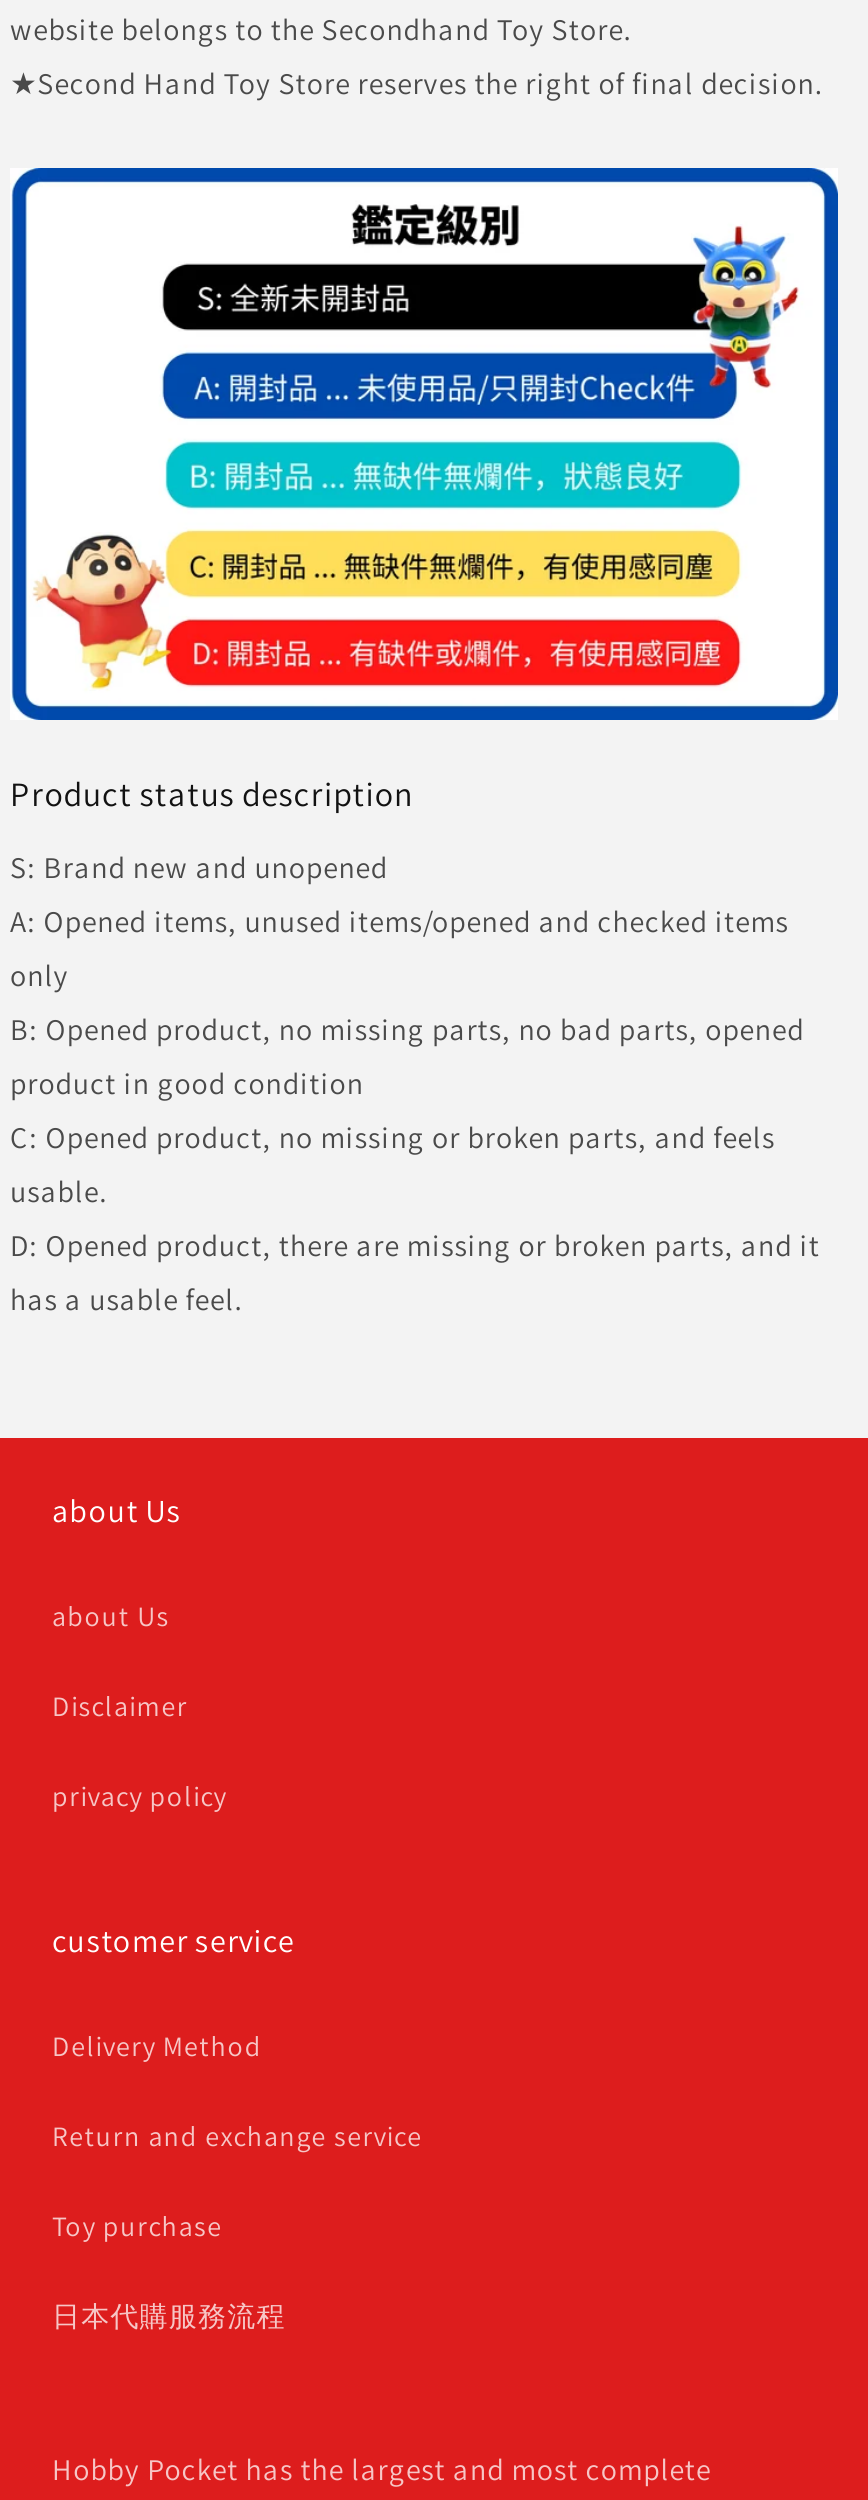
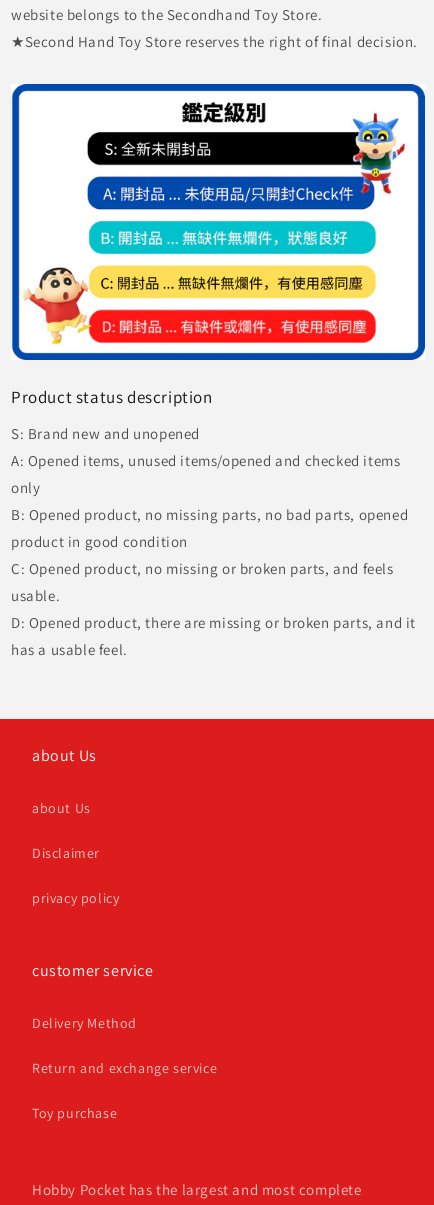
- 日本代購服務流程
